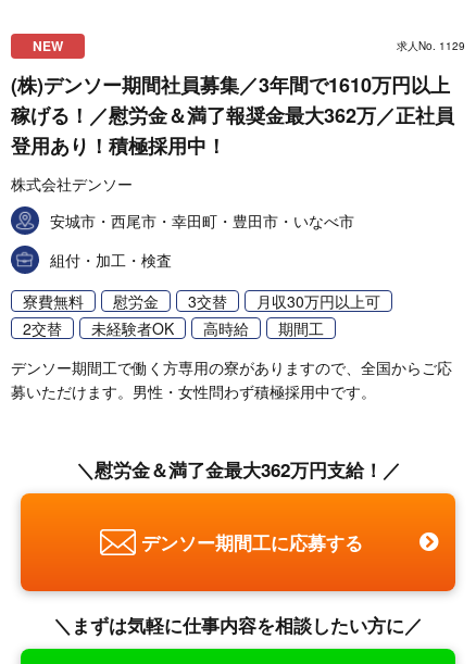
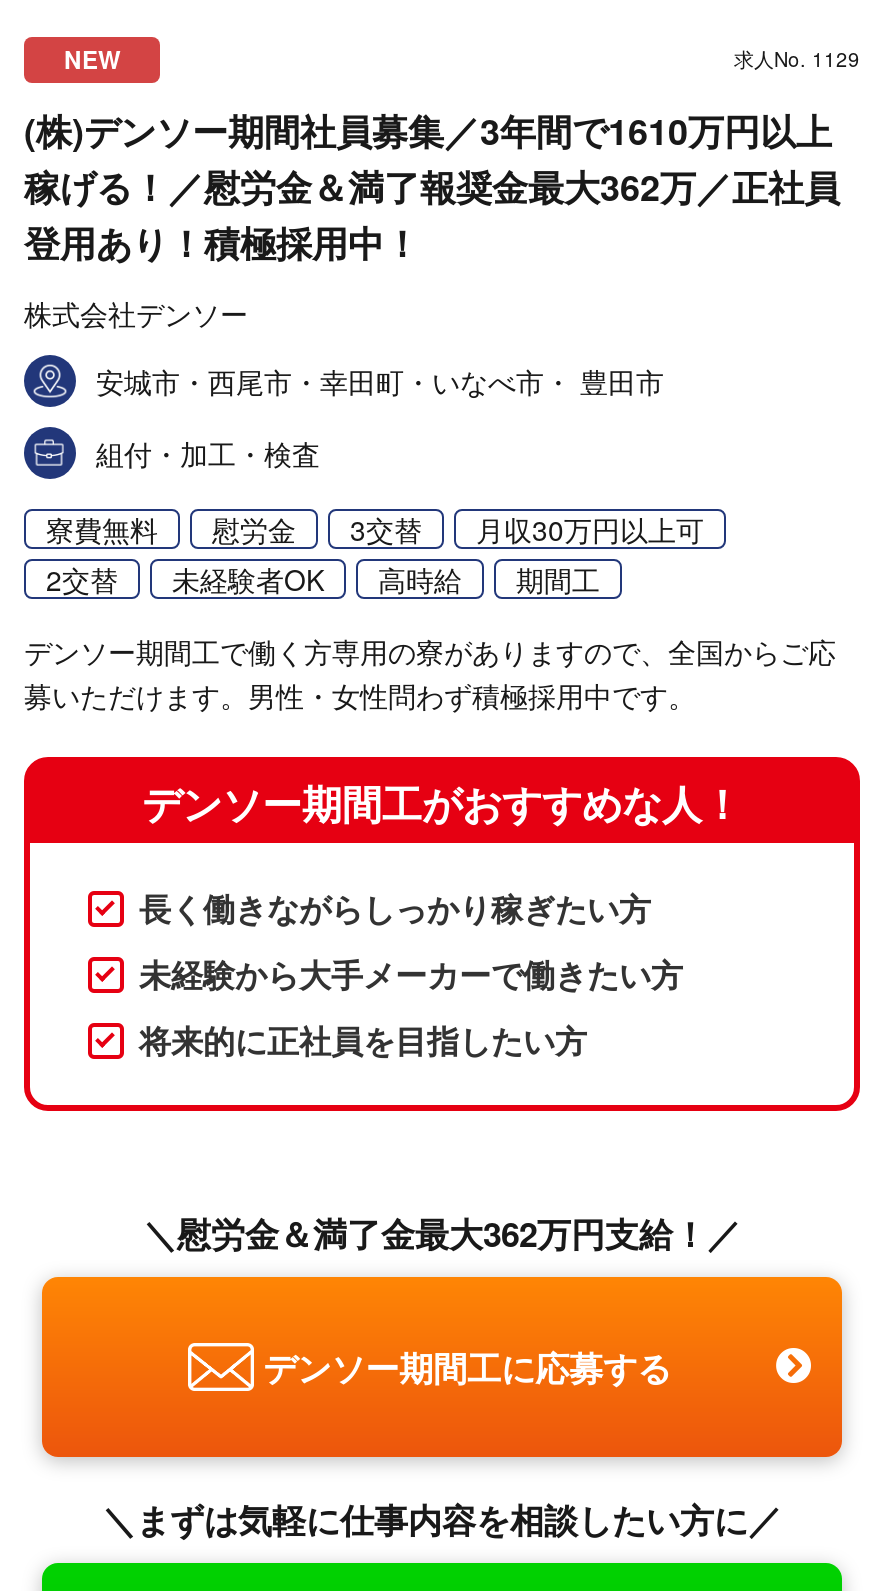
- 安城市・西尾市・幸田町・豊田市・いなべ市
+ 安城市・西尾市・幸田町・いなべ市・ 豊田市

+ [image]
+ デンソー期間工がおすすめな人！
+ 長く働きながらしっかり稼ぎたい方
+ 未経験から大手メーカーで働きたい方
+ 将来的に正社員を目指したい方
